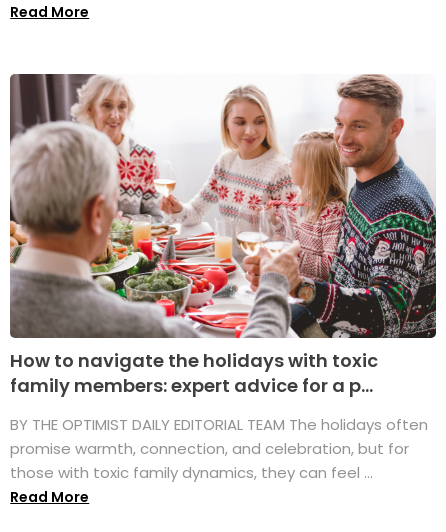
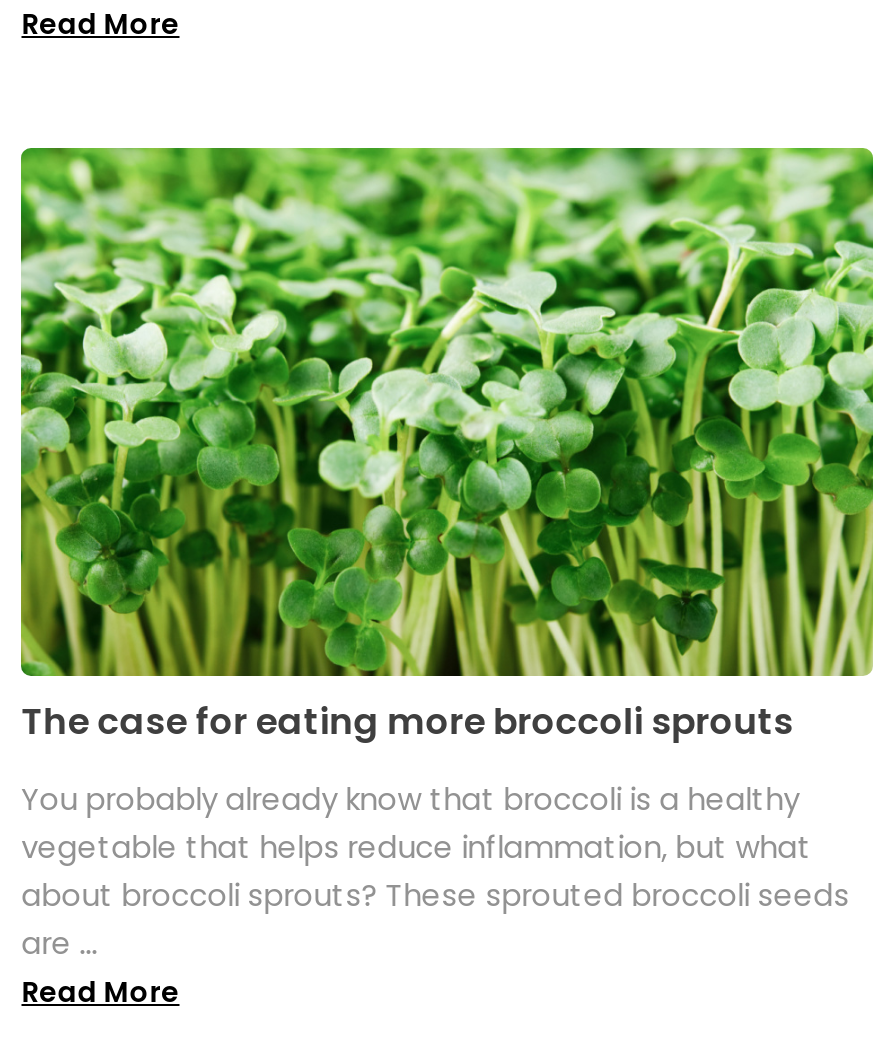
- [image]
- How to navigate the holidays with toxic
- family members: expert advice for a p...
+ [image]
+ The case for eating more broccoli sprouts

- BY THE OPTIMIST DAILY EDITORIAL TEAM The holidays often
- promise warmth, connection, and celebration, but for
- those with toxic family dynamics, they can feel ...
+ You probably already know that broccoli is a healthy
+ vegetable that helps reduce inflammation, but what
+ about broccoli sprouts? These sprouted broccoli seeds
+ are ...
